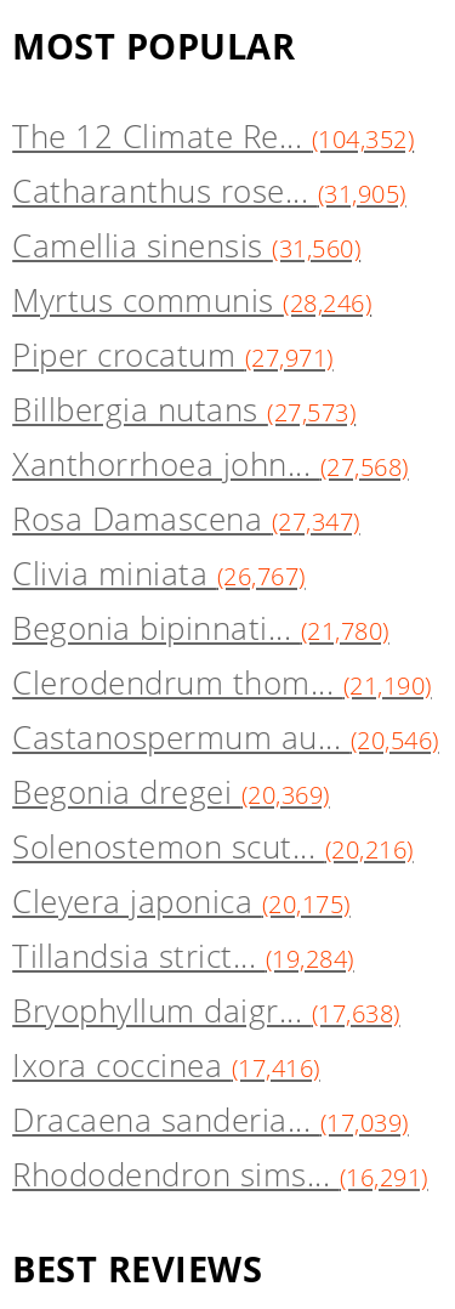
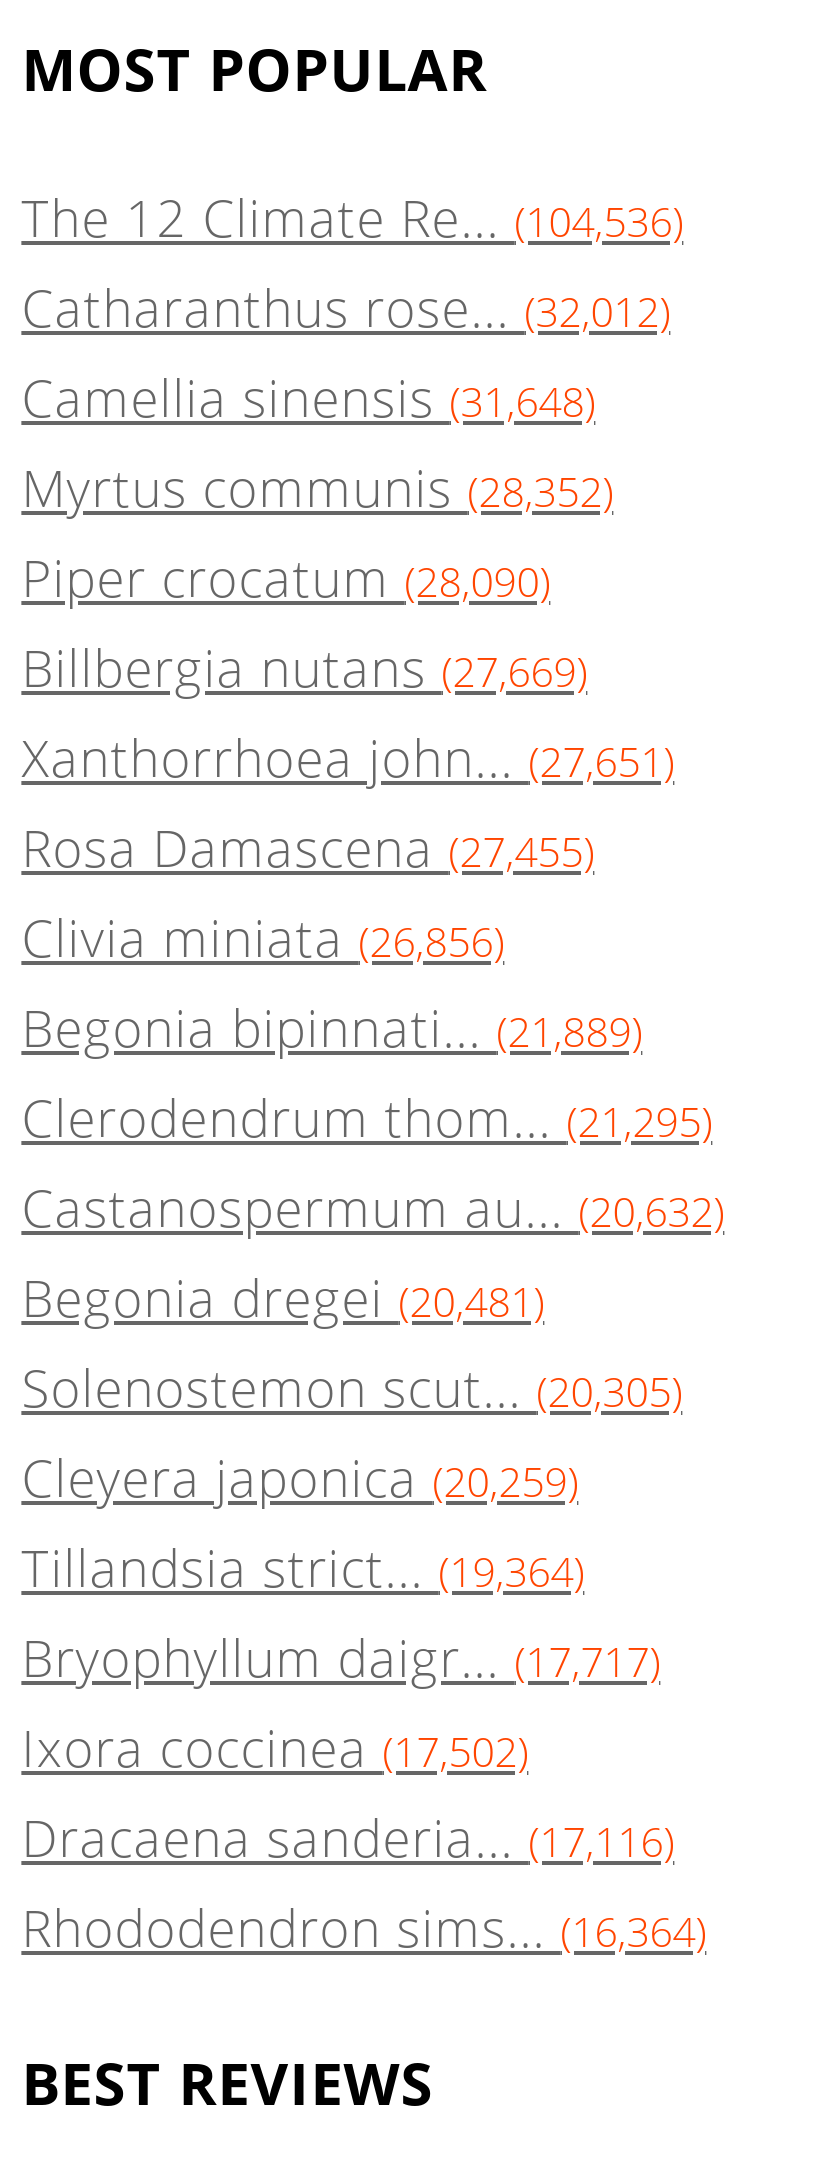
- The 12 Climate Re... (104,352)
+ The 12 Climate Re... (104,536)

- Catharanthus rose... (31,905)
+ Catharanthus rose... (32,012)

- Camellia sinensis (31,560)
+ Camellia sinensis (31,648)

- Myrtus communis (28,246)
+ Myrtus communis (28,352)

- Piper crocatum (27,971)
+ Piper crocatum (28,090)

- Billbergia nutans (27,573)
+ Billbergia nutans (27,669)

- Xanthorrhoea john... (27,568)
+ Xanthorrhoea john... (27,651)

- Rosa Damascena (27,347)
+ Rosa Damascena (27,455)

- Clivia miniata (26,767)
+ Clivia miniata (26,856)

- Begonia bipinnati... (21,780)
+ Begonia bipinnati... (21,889)

- Clerodendrum thom... (21,190)
+ Clerodendrum thom... (21,295)

- Castanospermum au... (20,546)
+ Castanospermum au... (20,632)

- Begonia dregei (20,369)
+ Begonia dregei (20,481)

- Solenostemon scut... (20,216)
+ Solenostemon scut... (20,305)

- Cleyera japonica (20,175)
+ Cleyera japonica (20,259)

- Tillandsia strict... (19,284)
+ Tillandsia strict... (19,364)

- Bryophyllum daigr... (17,638)
+ Bryophyllum daigr... (17,717)

- Ixora coccinea (17,416)
+ Ixora coccinea (17,502)

- Dracaena sanderia... (17,039)
+ Dracaena sanderia... (17,116)

- Rhododendron sims... (16,291)
+ Rhododendron sims... (16,364)
